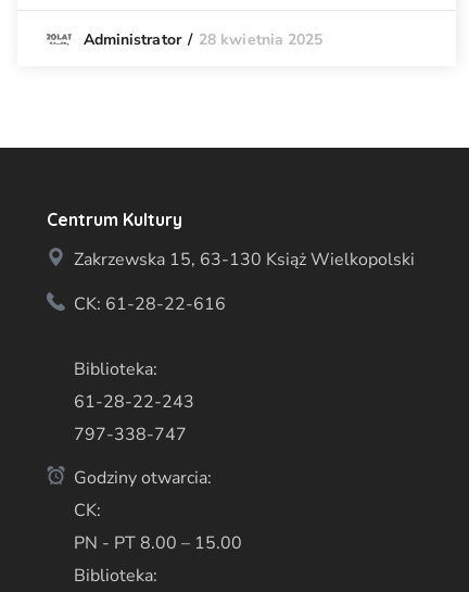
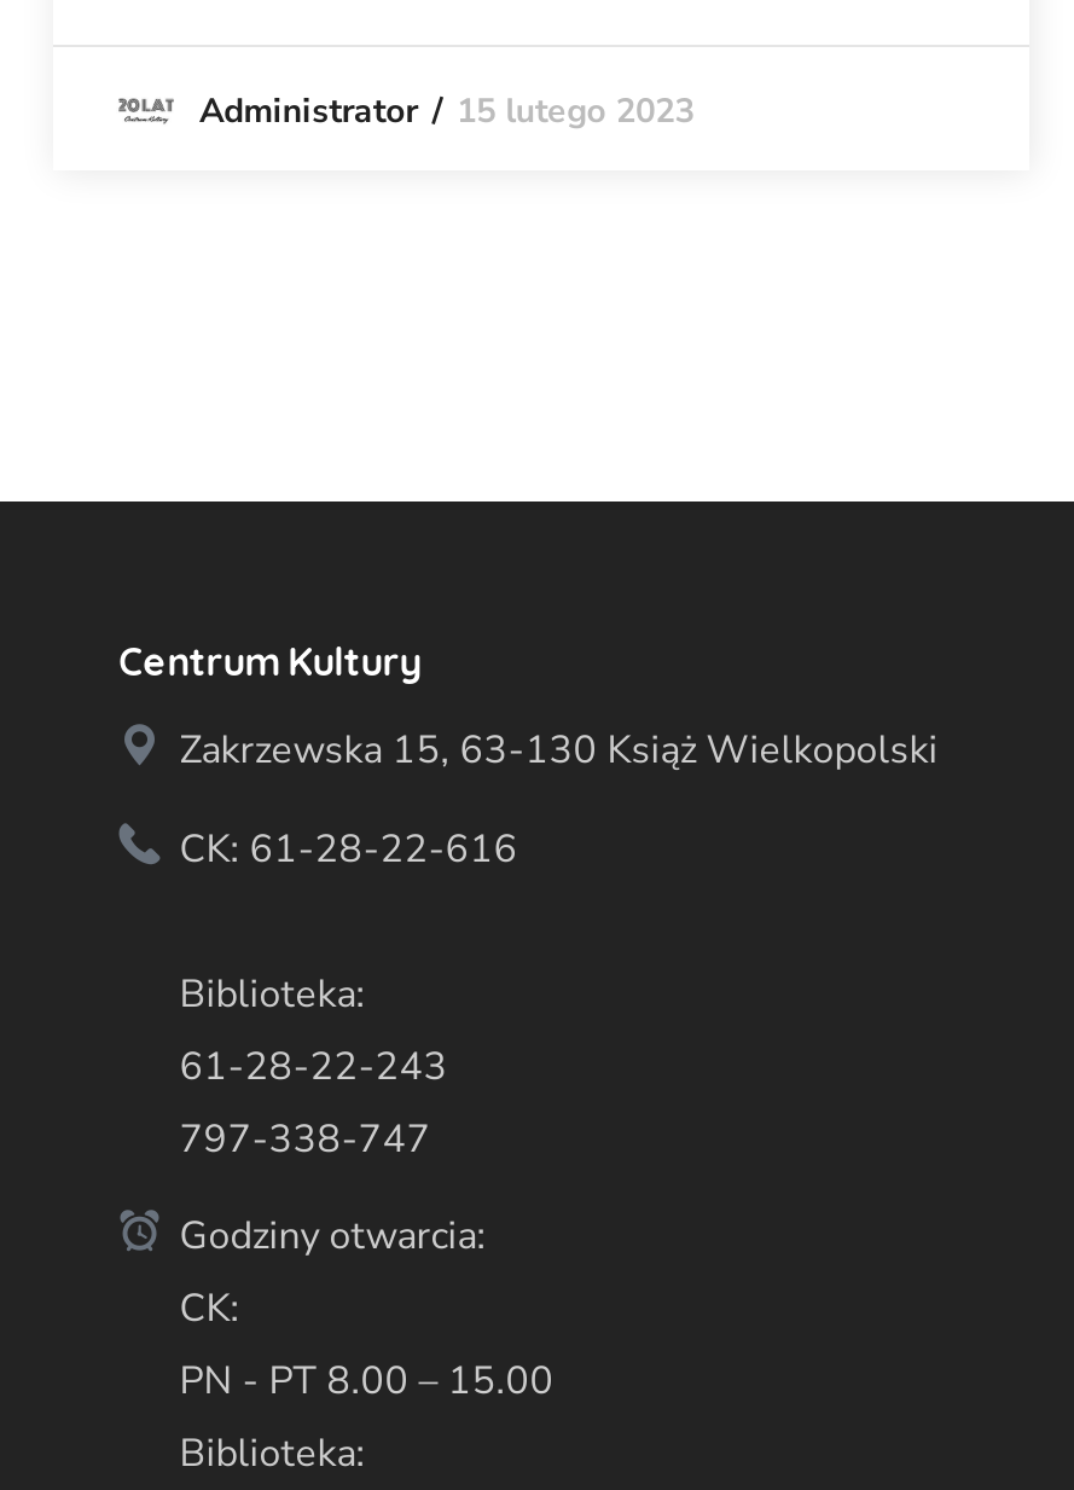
- Administrator 28 kwietnia 2025
+ Administrator 15 lutego 2023
